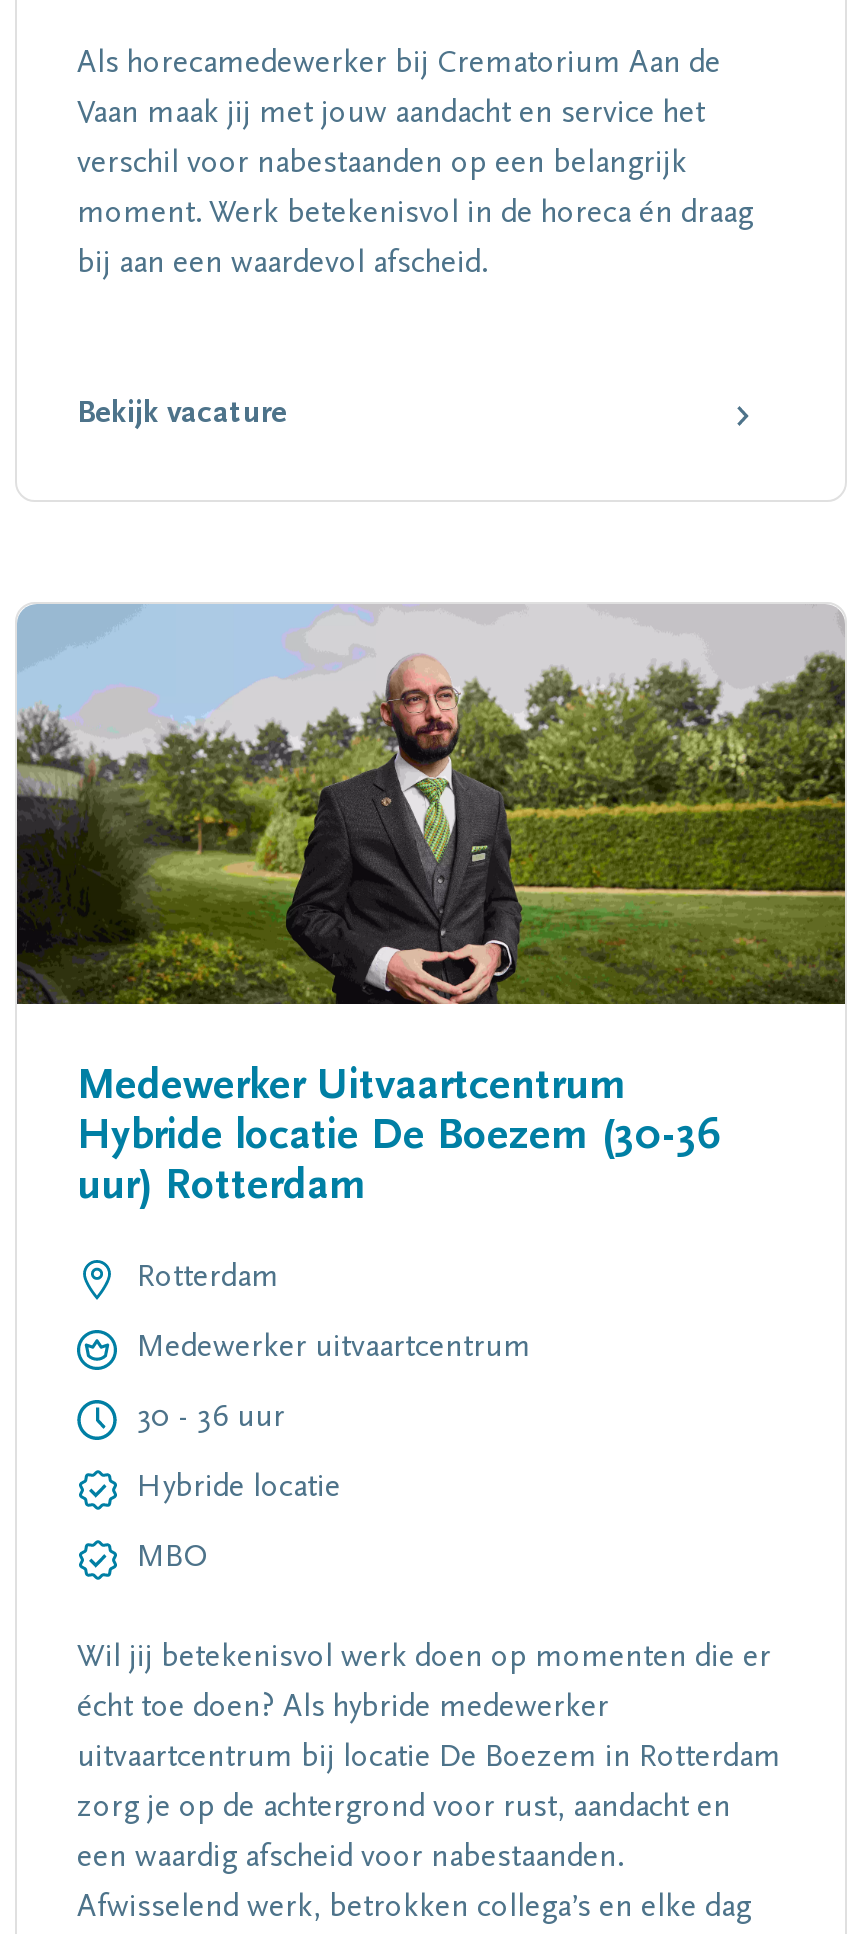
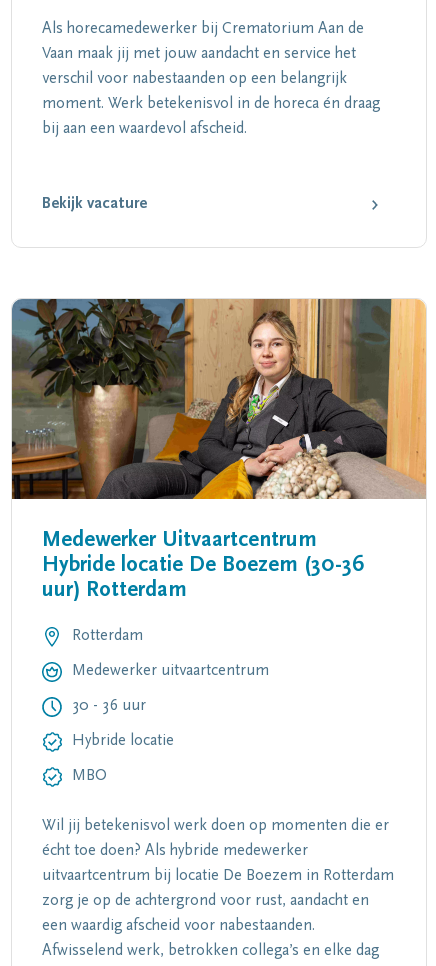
- [image]
+ [image]
